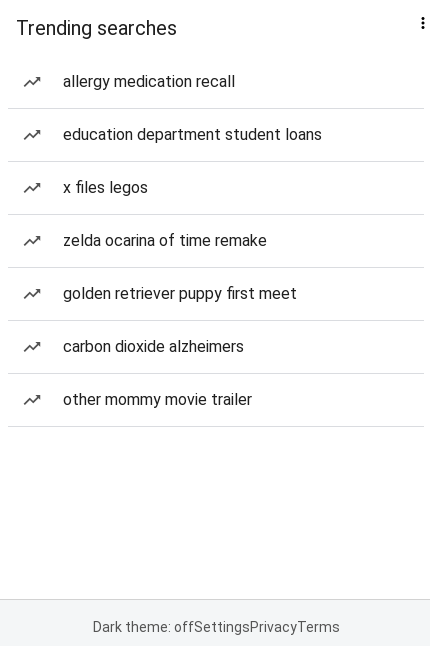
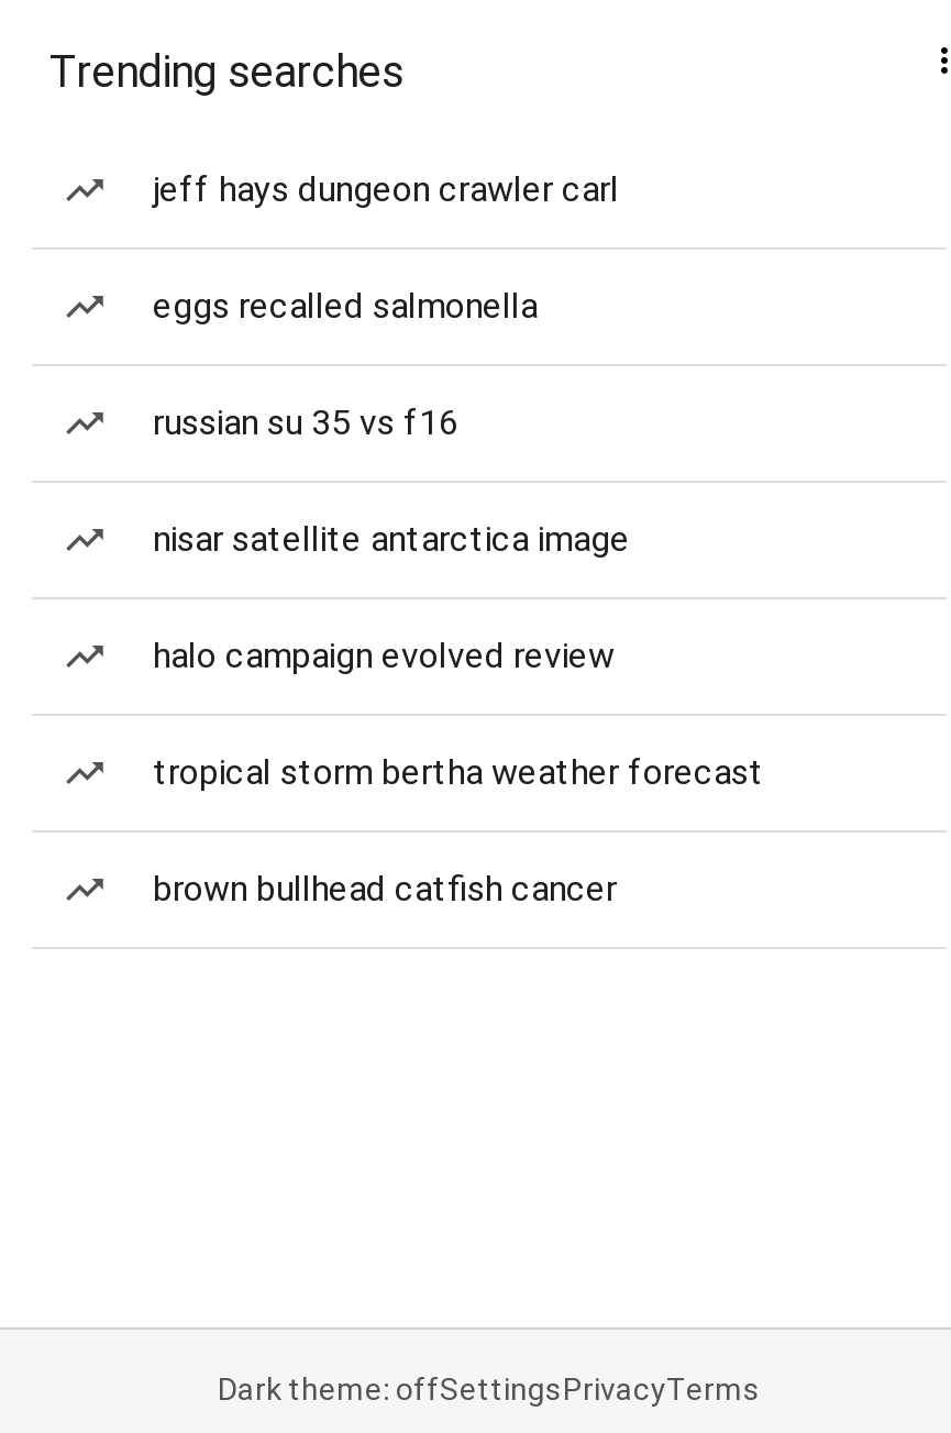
- allergy medication recall
+ jeff hays dungeon crawler carl

- education department student loans
+ eggs recalled salmonella

- x files legos
+ russian su 35 vs f16

- zelda ocarina of time remake
+ nisar satellite antarctica image

- golden retriever puppy first meet
+ halo campaign evolved review

- carbon dioxide alzheimers
+ tropical storm bertha weather forecast

- other mommy movie trailer
+ brown bullhead catfish cancer
